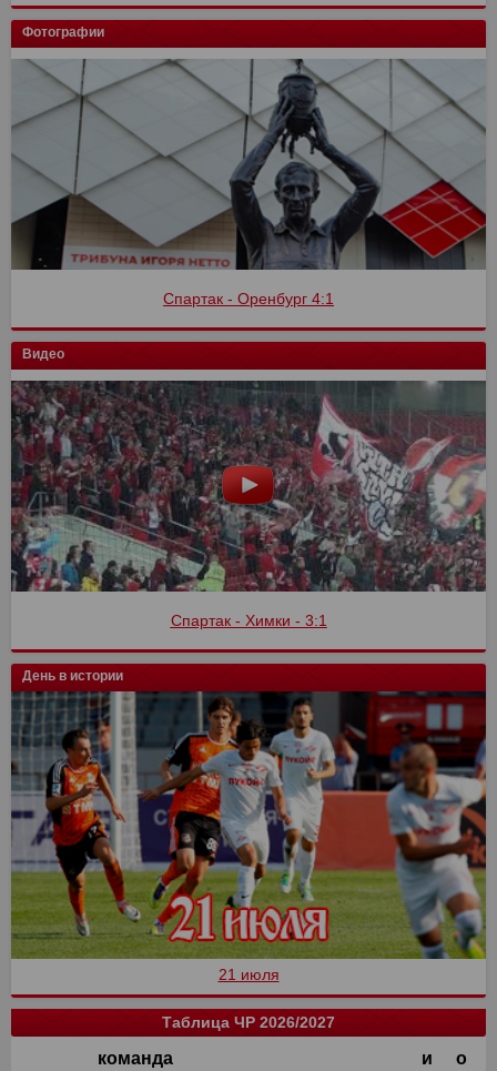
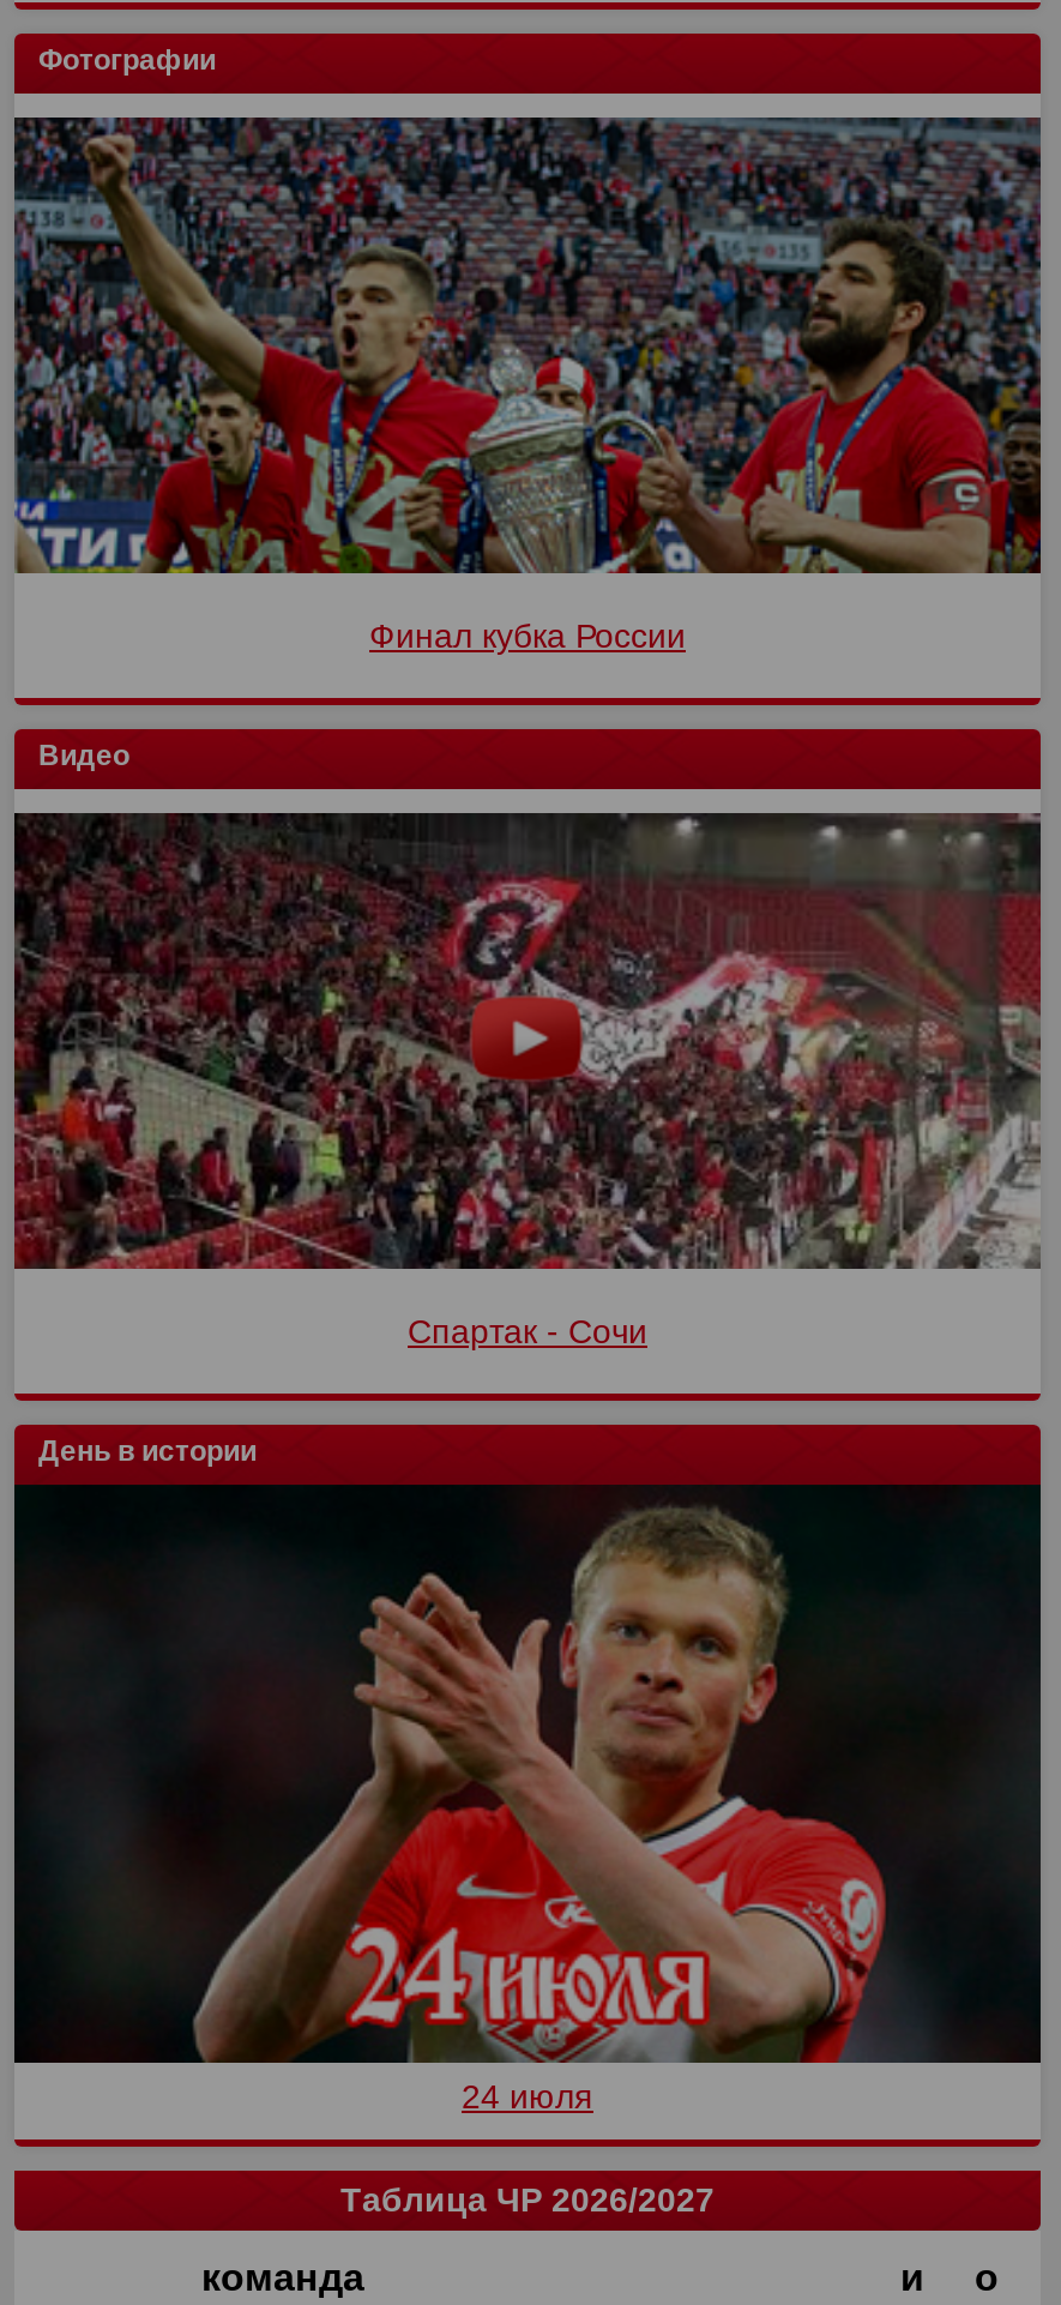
- [image]
- Спартак - Оренбург 4:1
+ [image]
+ Финал кубка России

- [image]
- Спартак - Химки - 3:1
+ [image]
+ Спартак - Сочи

- [image]
- 21 июля
+ [image]
+ 24 июля
